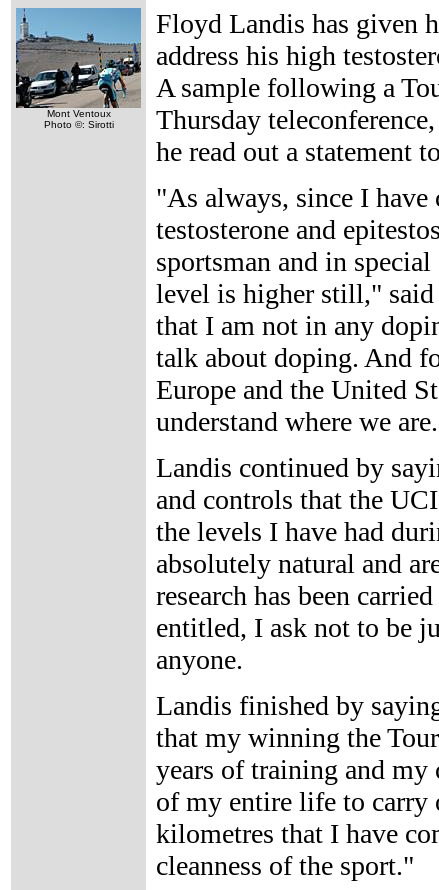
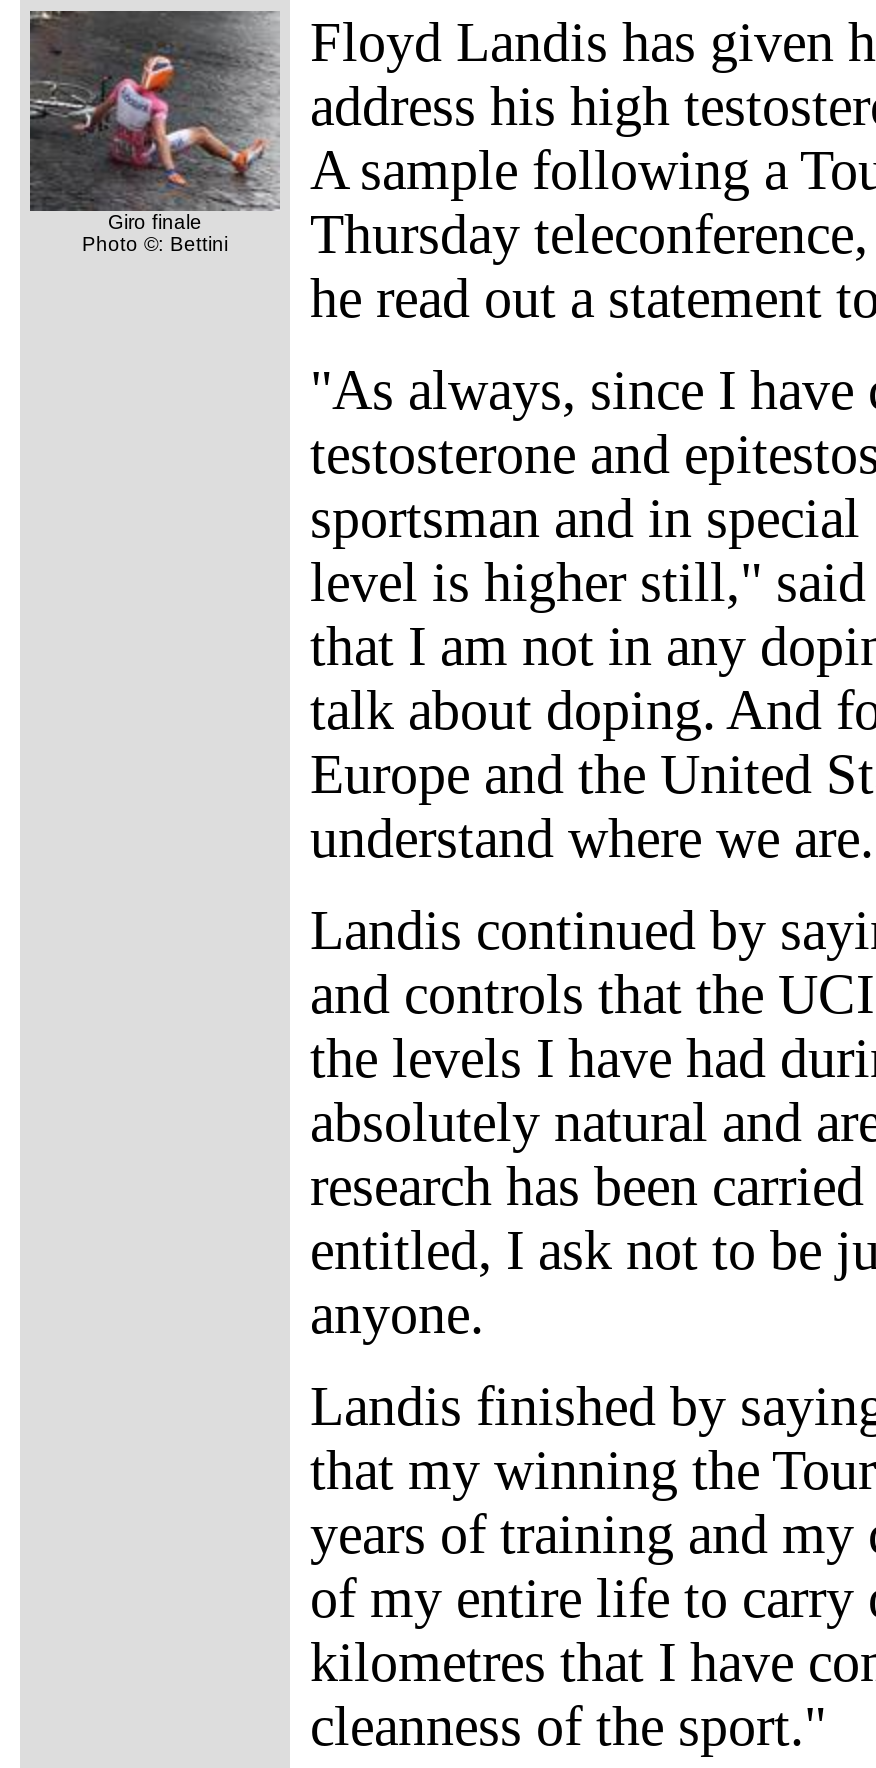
- [image]
- Mont Ventoux
- Photo ©: Sirotti
+ [image]
+ Giro finale
+ Photo ©: Bettini
